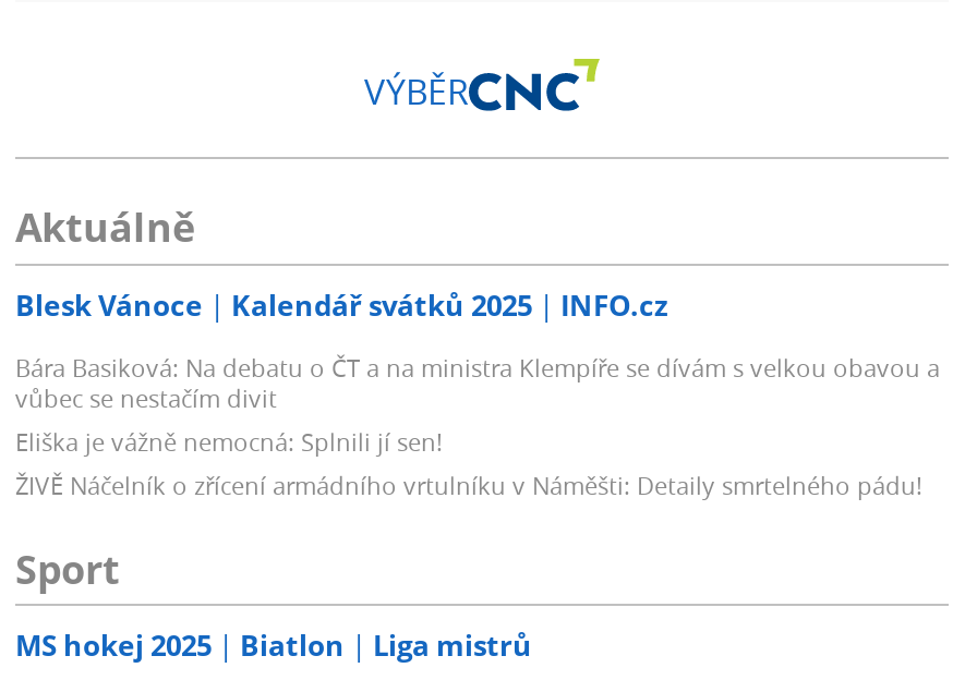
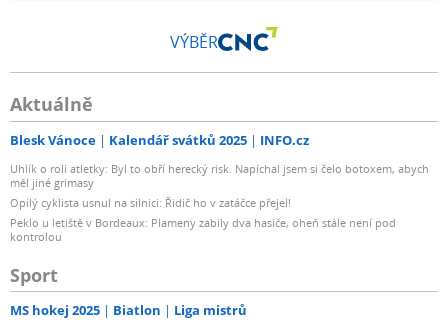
- Bára Basiková: Na debatu o ČT a na ministra Klempíře se dívám s velkou obavou a
- vůbec se nestačím divit
- Eliška je vážně nemocná: Splnili jí sen!
- ŽIVĚ Náčelník o zřícení armádního vrtulníku v Náměšti: Detaily smrtelného pádu!
+ Uhlík o roli atletky: Byl to obří herecký risk. Napíchal jsem si čelo botoxem, abych
+ měl jiné grimasy
+ Opilý cyklista usnul na silnici: Řidič ho v zatáčce přejel!
+ Peklo u letiště v Bordeaux: Plameny zabily dva hasiče, oheň stále není pod
+ kontrolou
